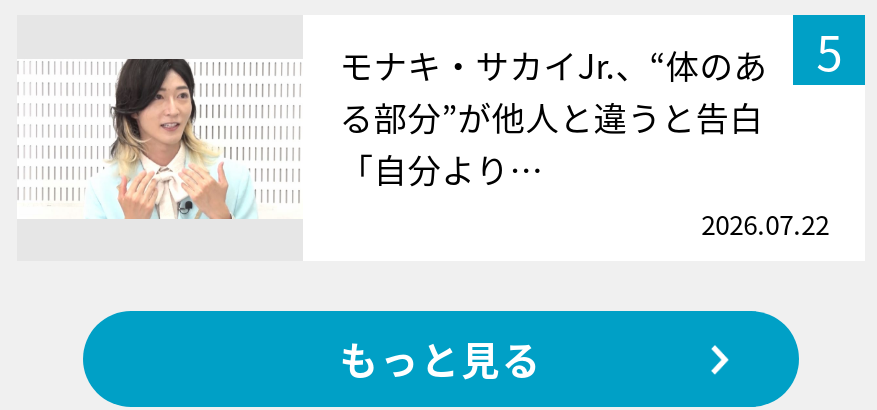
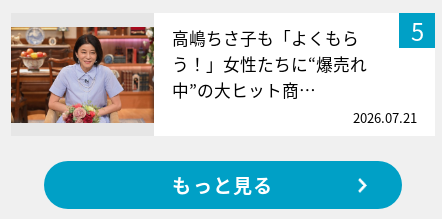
- [image]
- モナキ・サカイJr.、“体のあ
- る部分”が他人と違うと告白
- 「自分より…
- 2026.07.22
+ [image]
+ 高嶋ちさ子も「よくもら
+ う！」女性たちに“爆売れ
+ 中”の大ヒット商…
+ 2026.07.21
